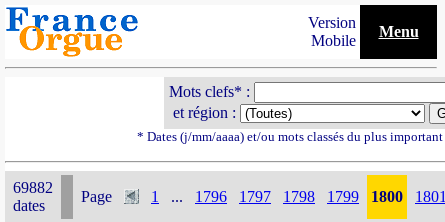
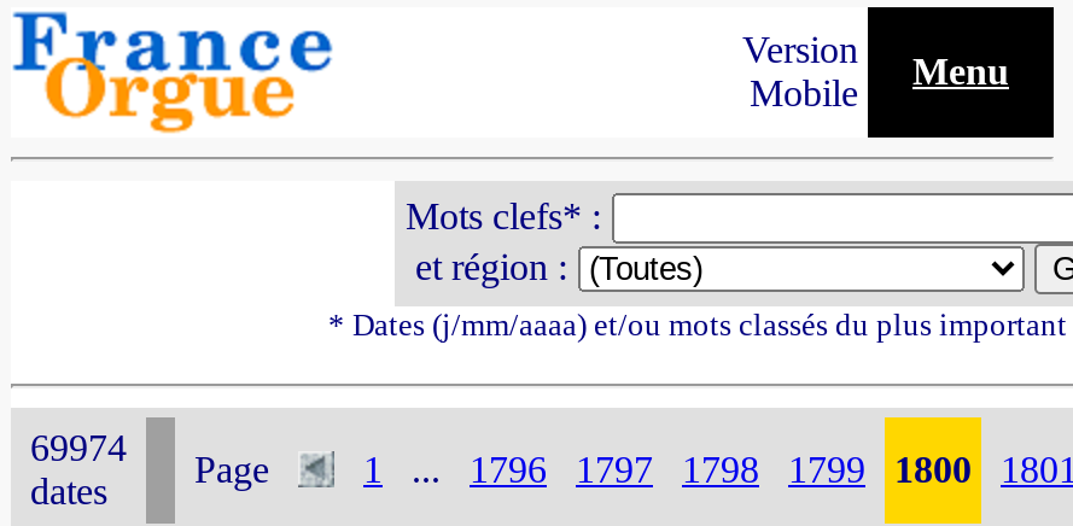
- 69882
+ 69974
